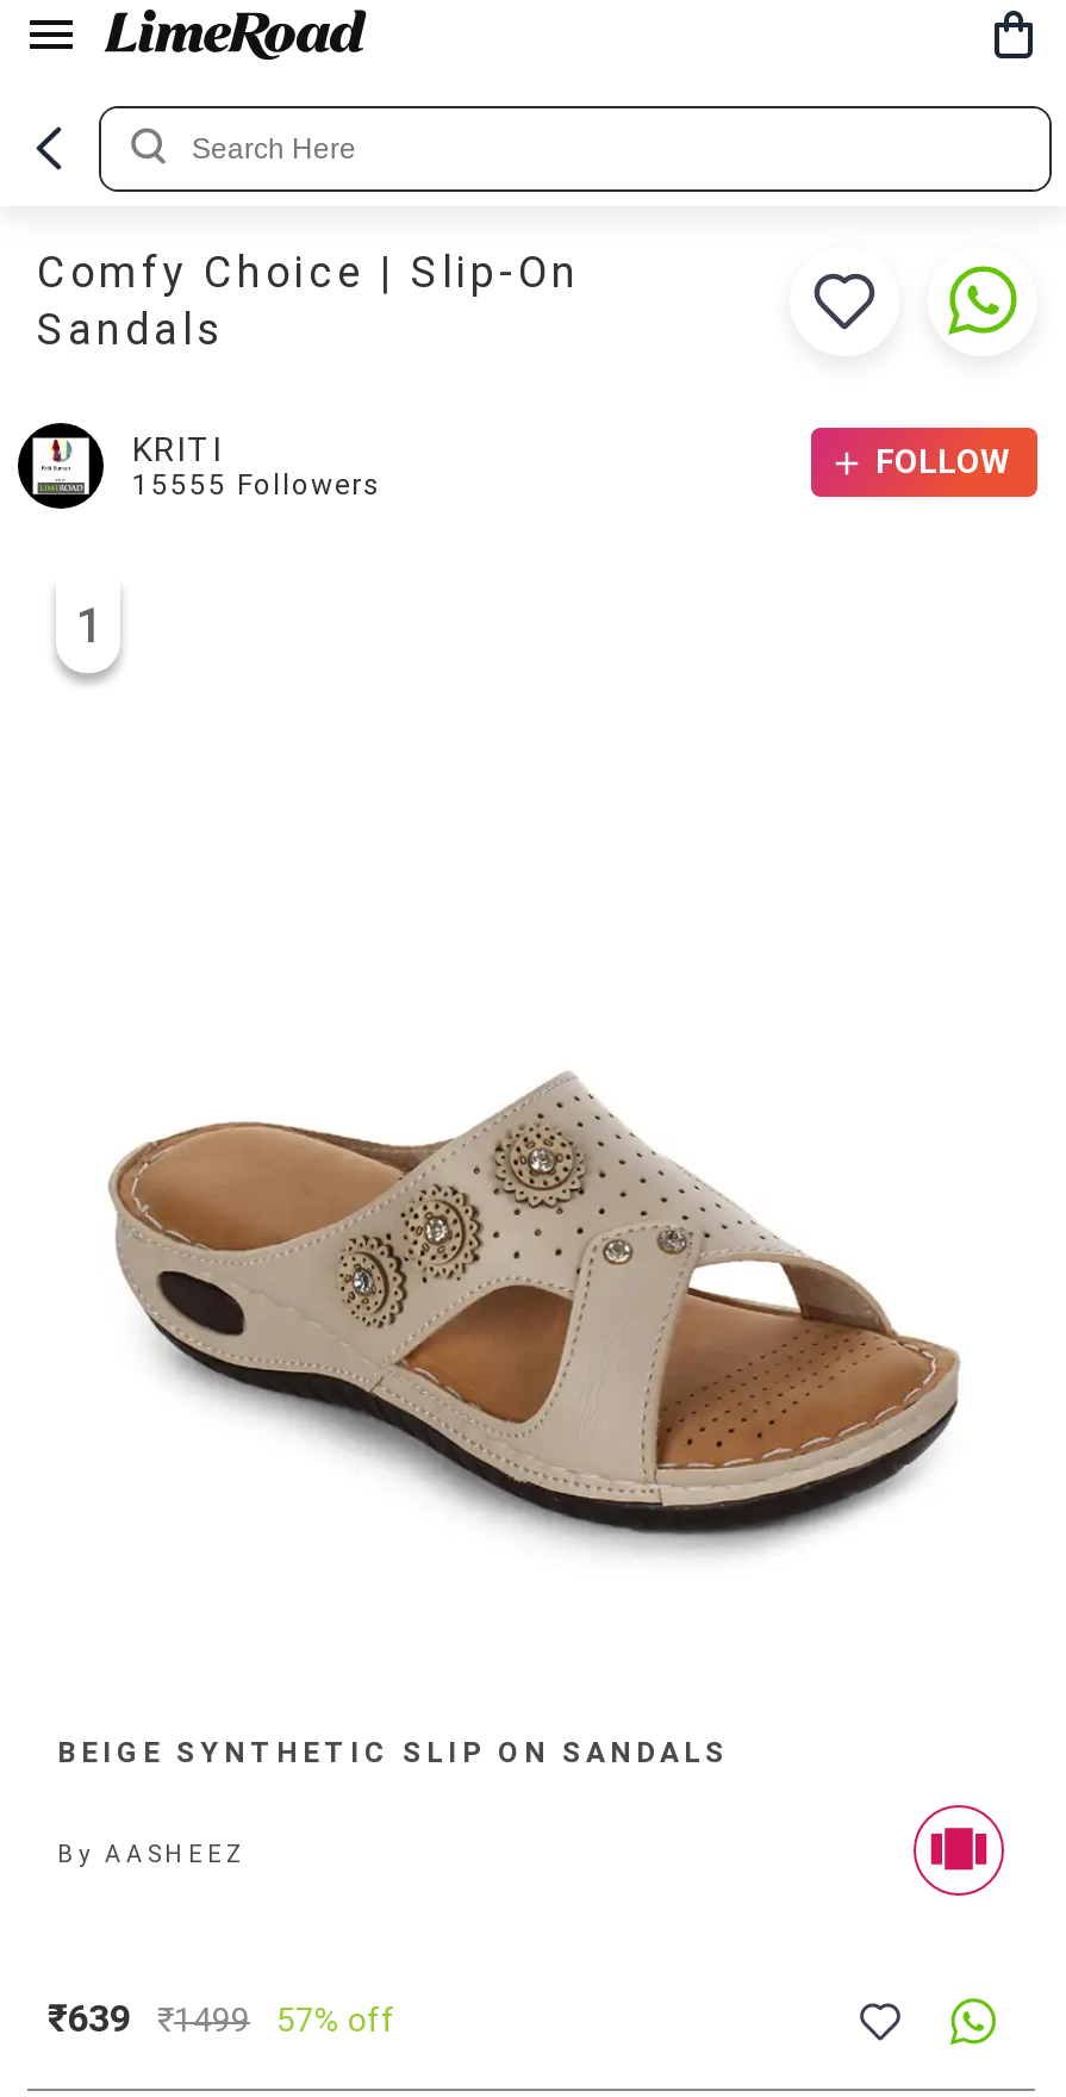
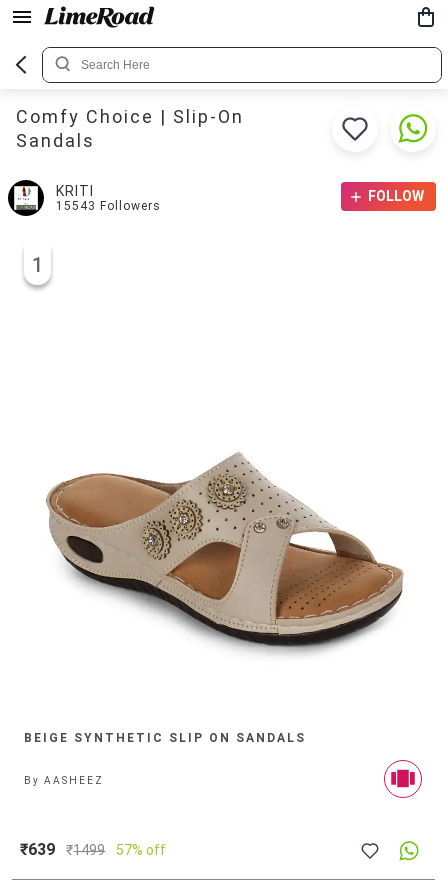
- 15555 Followers
+ 15543 Followers
